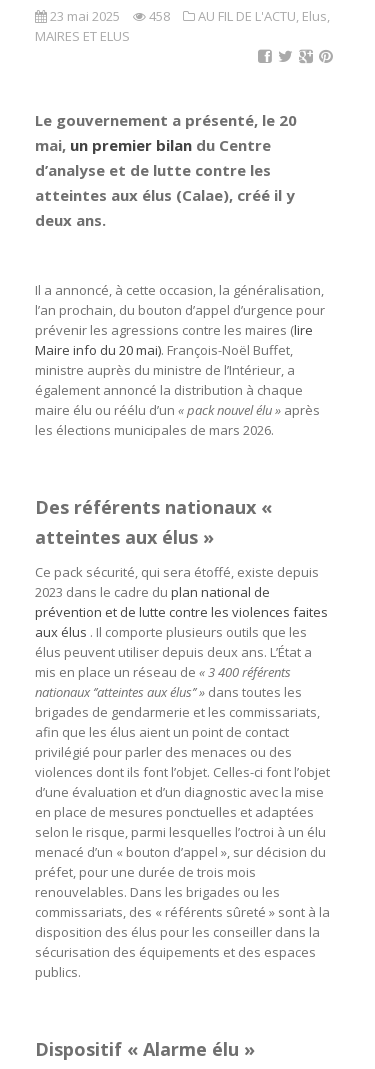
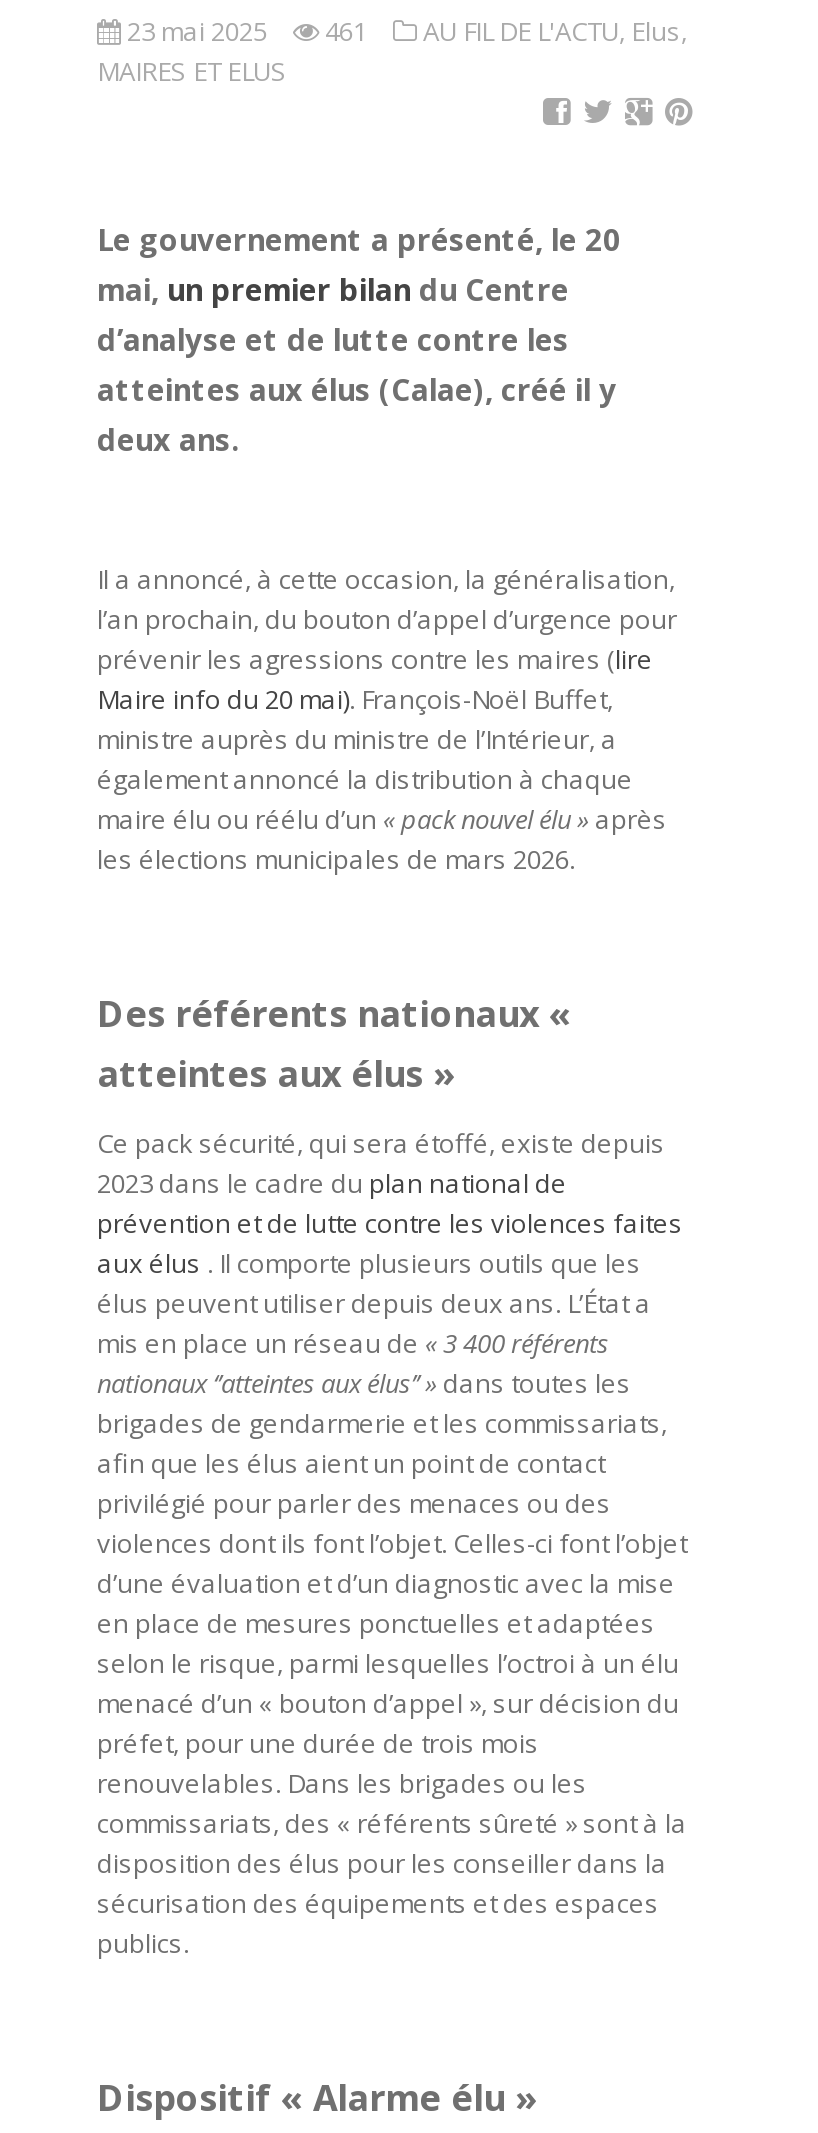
- 23 mai 2025 458 AU FIL DE L'ACTU, Elus,
+ 23 mai 2025 461 AU FIL DE L'ACTU, Elus,
